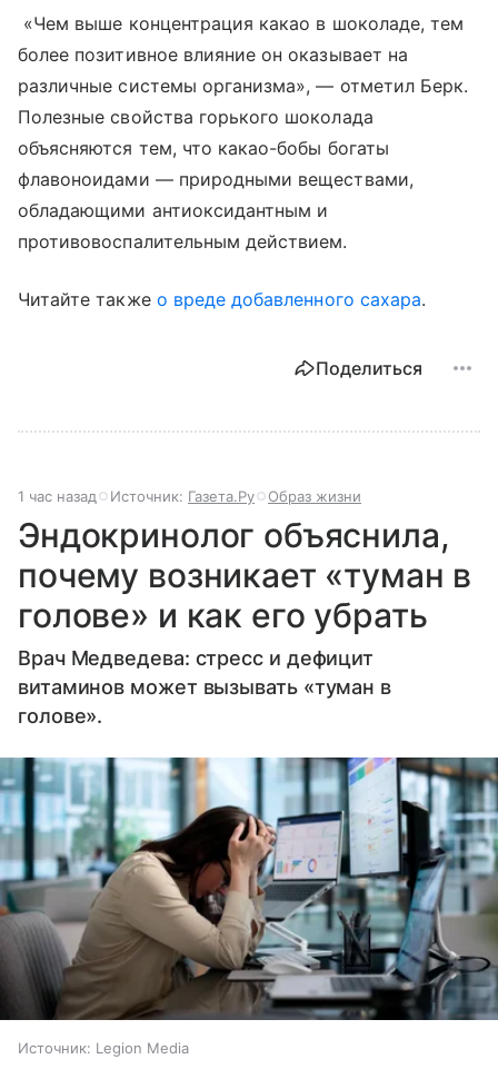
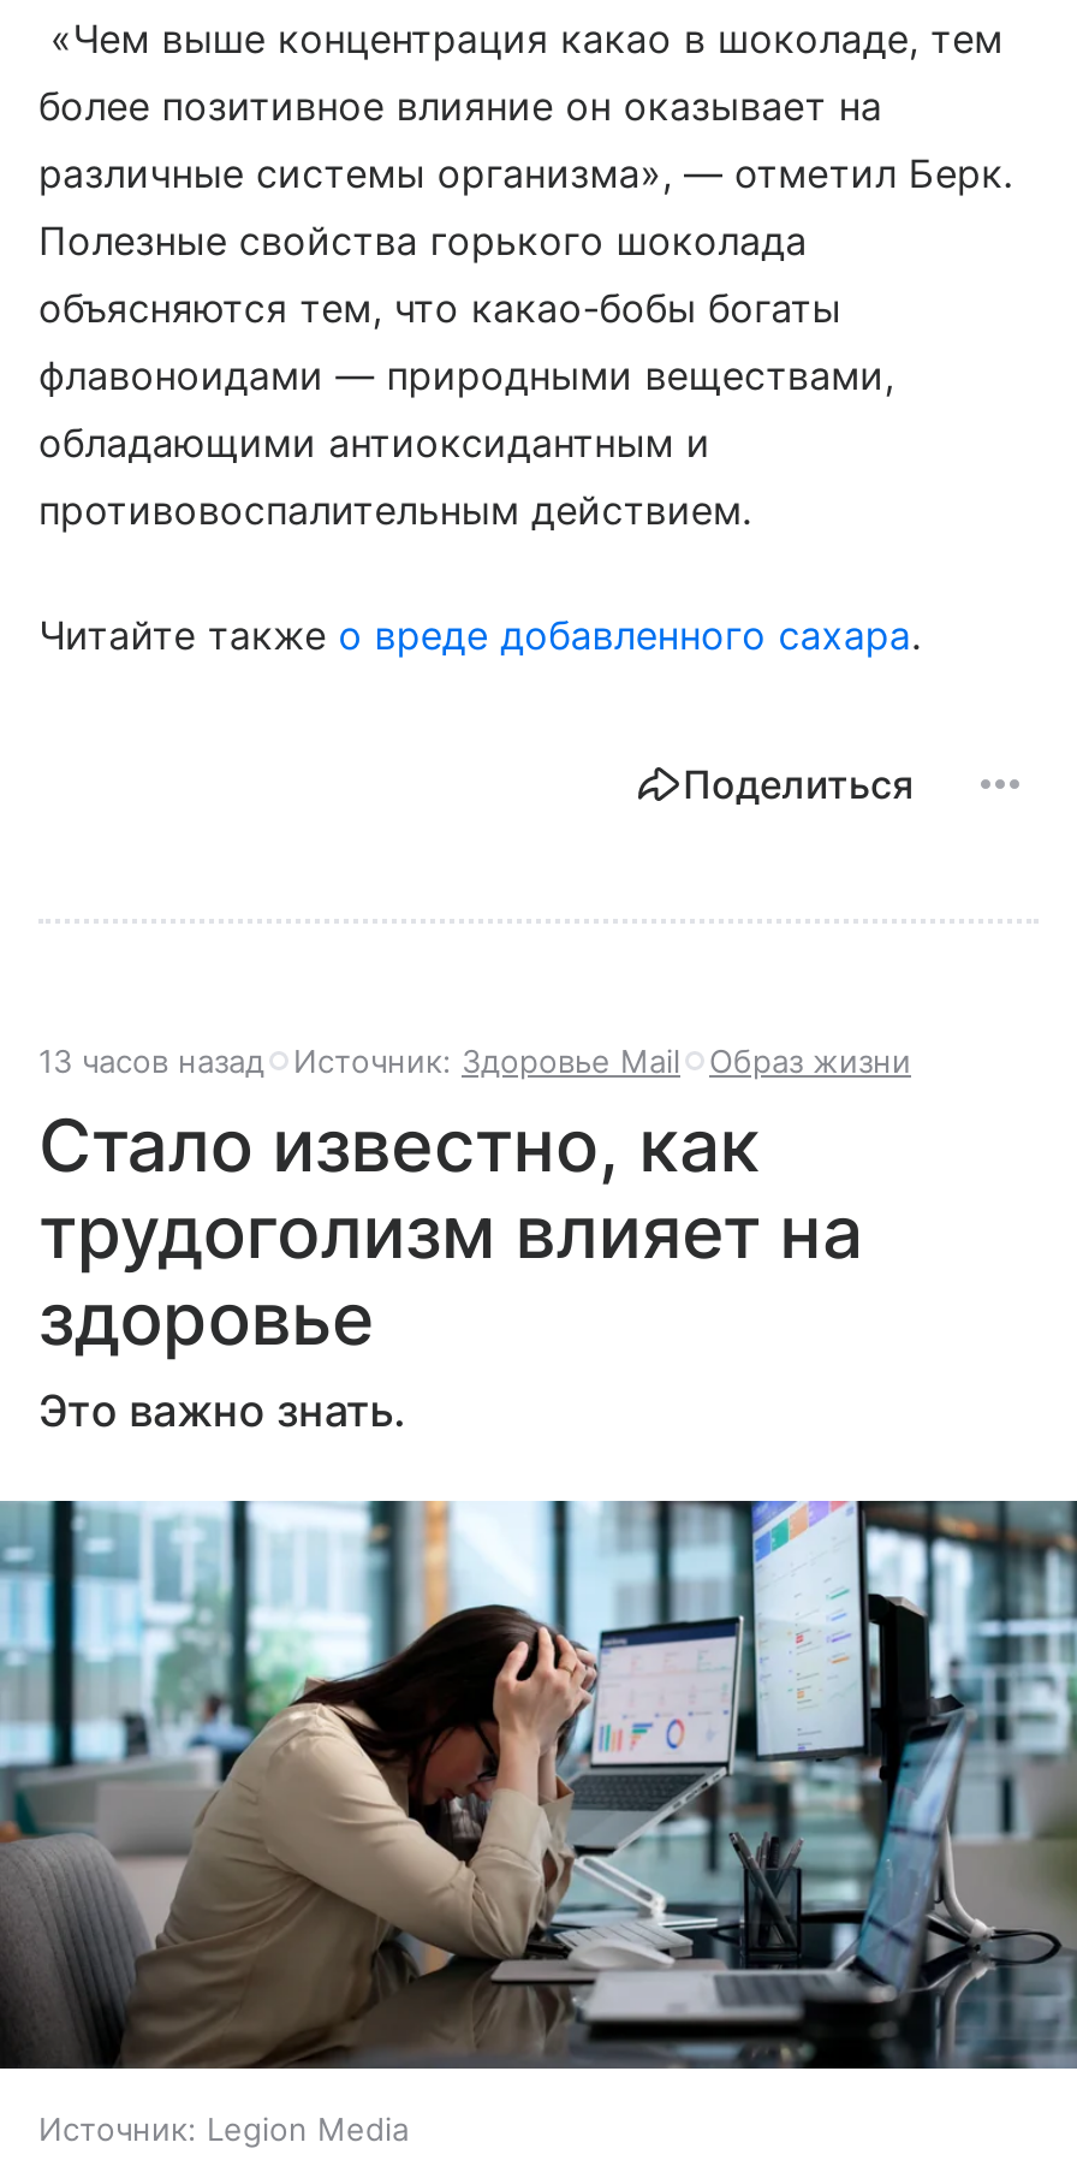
- 1 час назад
- Источник: Газета.Ру
+ 13 часов назад
+ Источник: Здоровье Mail

- Эндокринолог объяснила,
- почему возникает «туман в
- голове» и как его убрать
- Врач Медведева: стресс и дефицит
- витаминов может вызывать «туман в
- голове».
+ Стало известно, как
+ трудоголизм влияет на
+ здоровье
+ Это важно знать.
